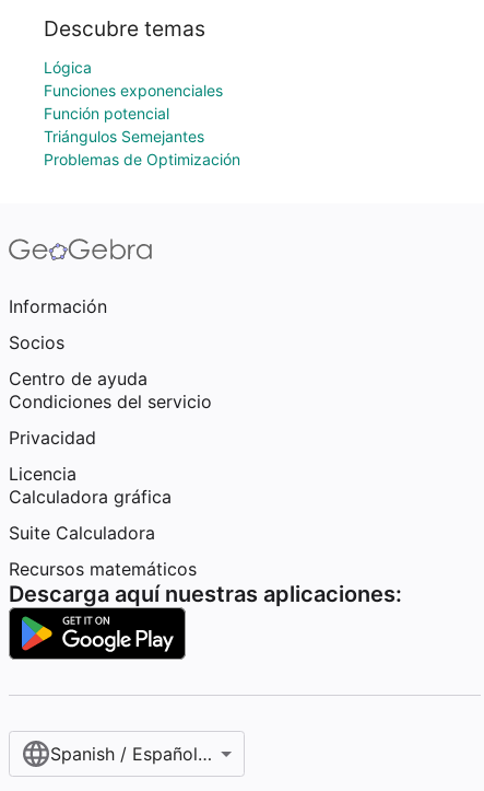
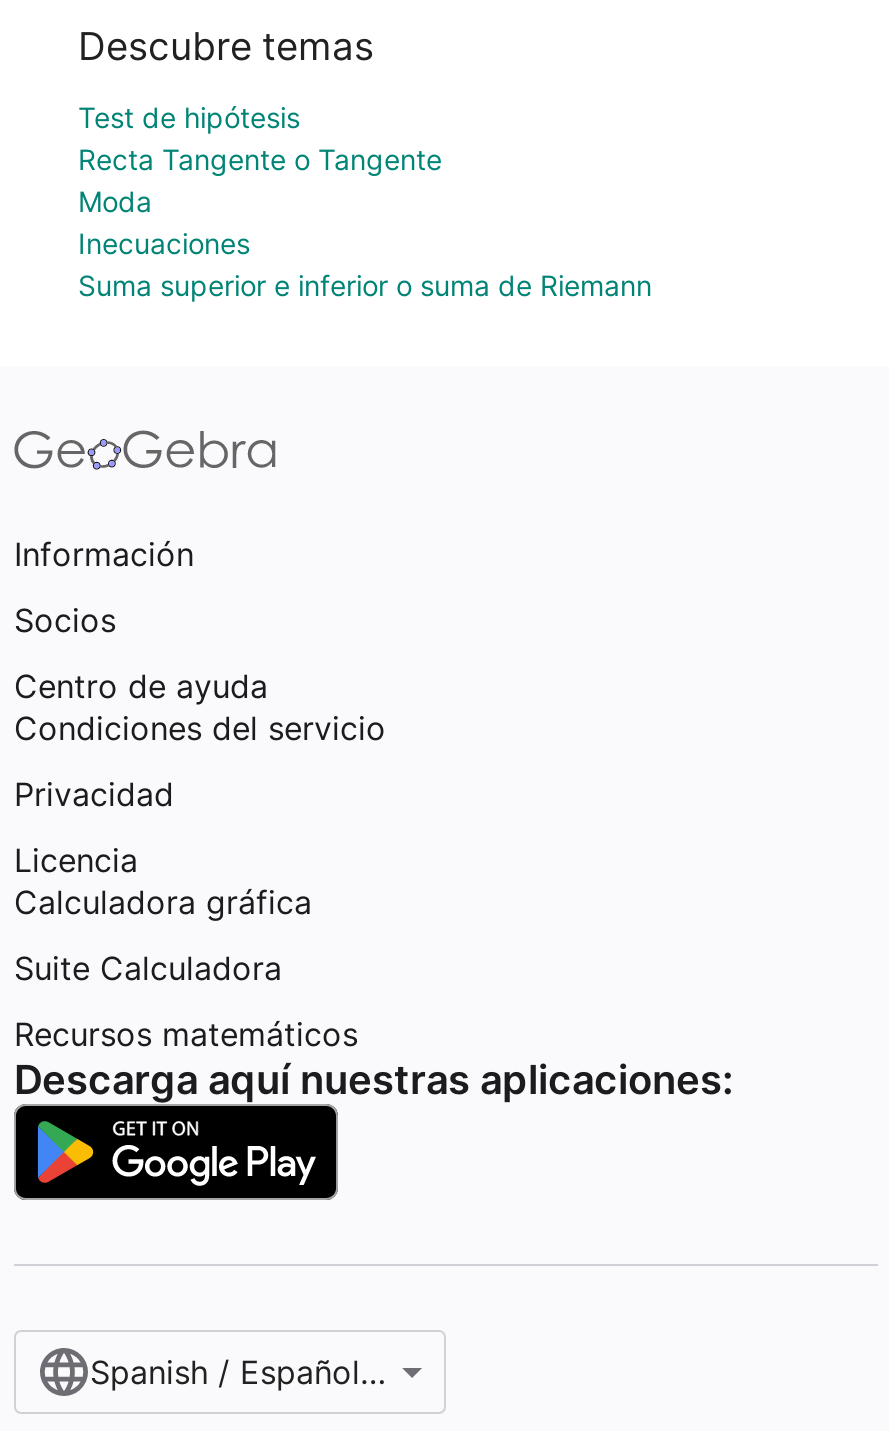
- Lógica
- Funciones exponenciales
- Función potencial
- Triángulos Semejantes
- Problemas de Optimización
+ Test de hipótesis
+ Recta Tangente o Tangente
+ Moda
+ Inecuaciones
+ Suma superior e inferior o suma de Riemann
